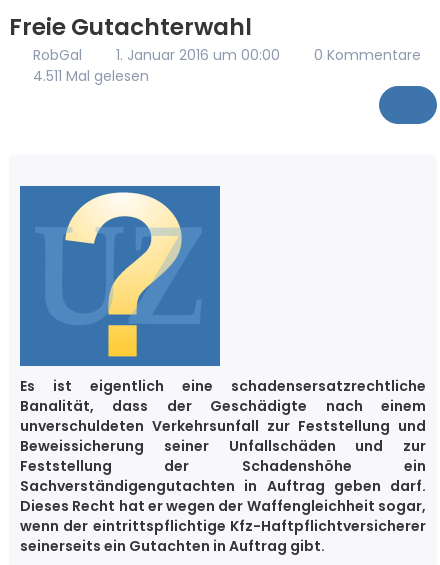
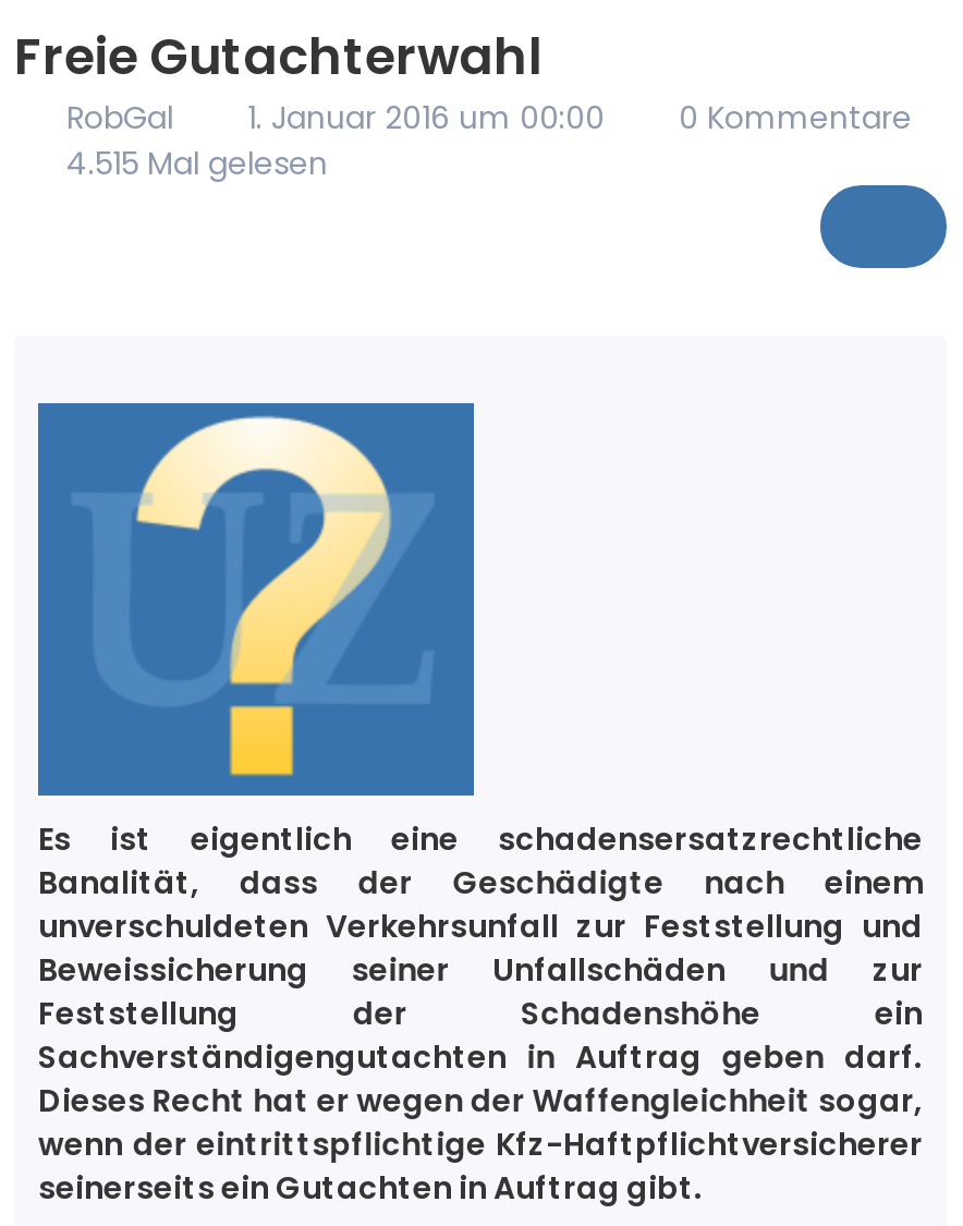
- 4.511 Mal gelesen
+ 4.515 Mal gelesen
